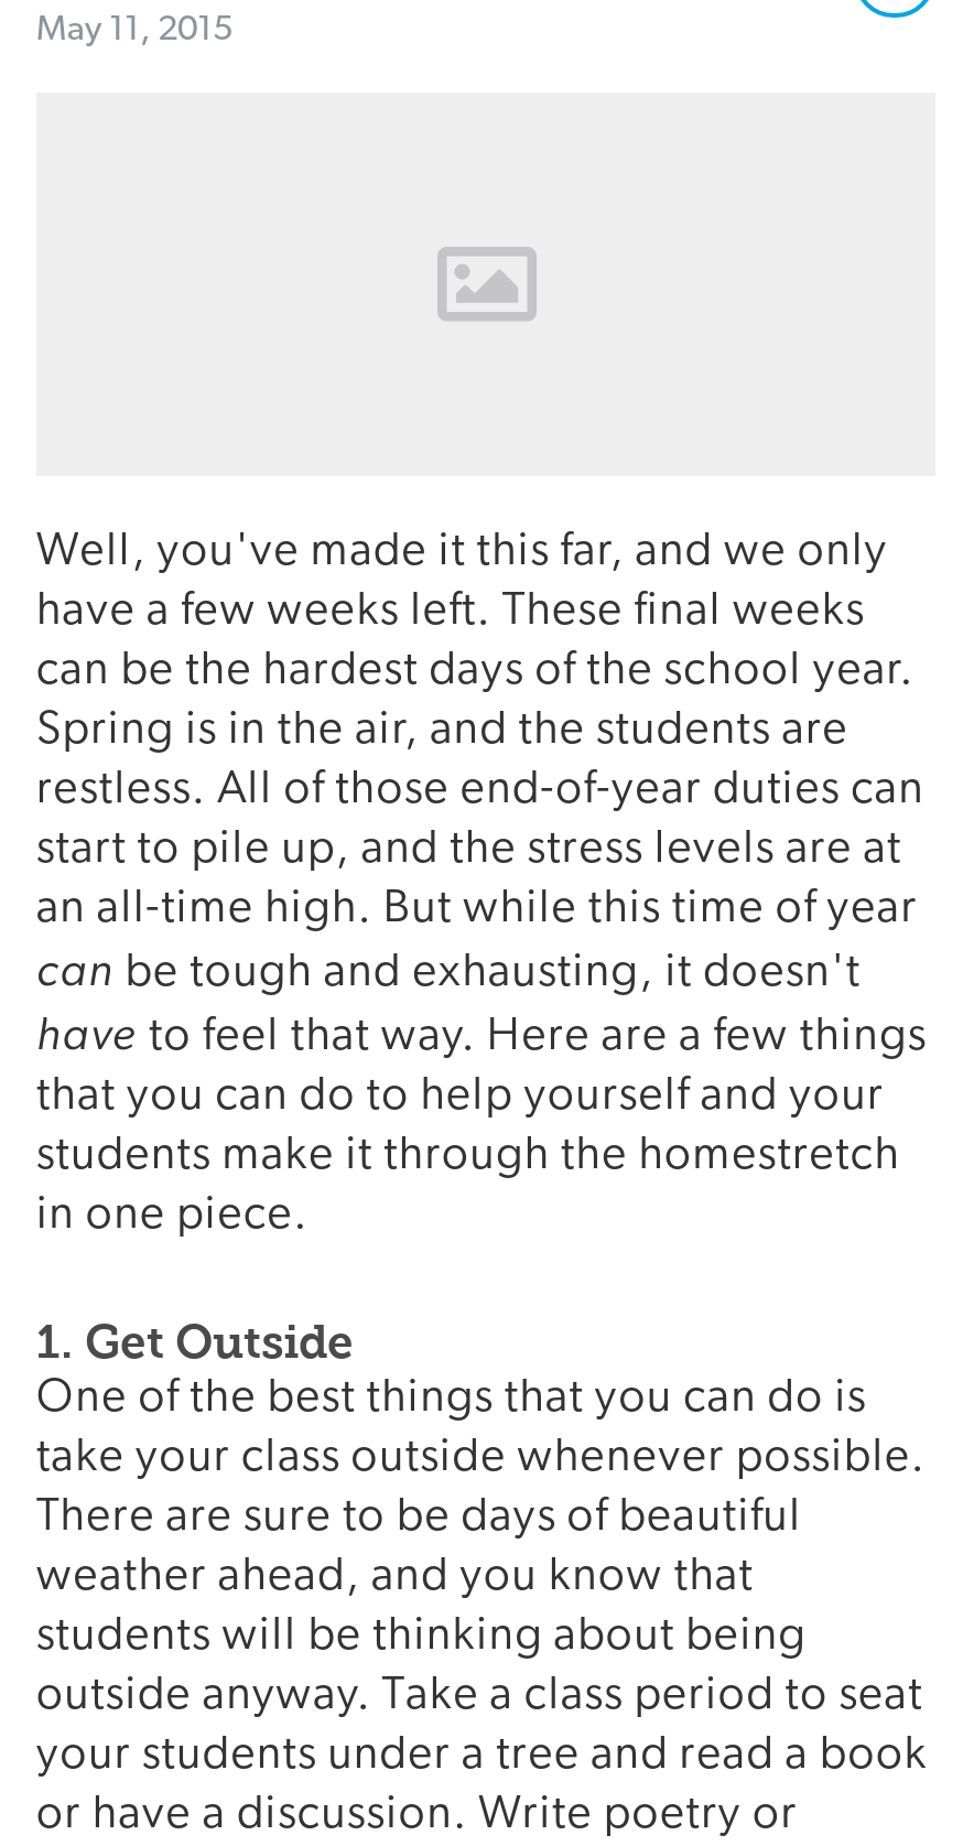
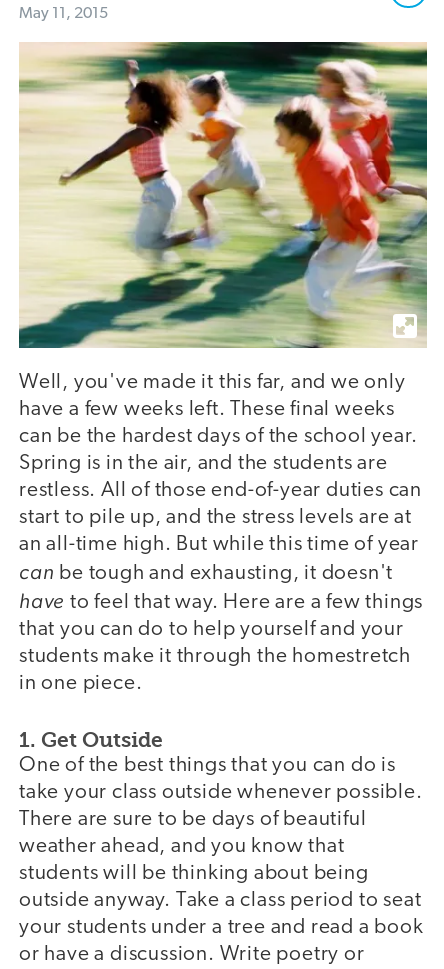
+ [image]
